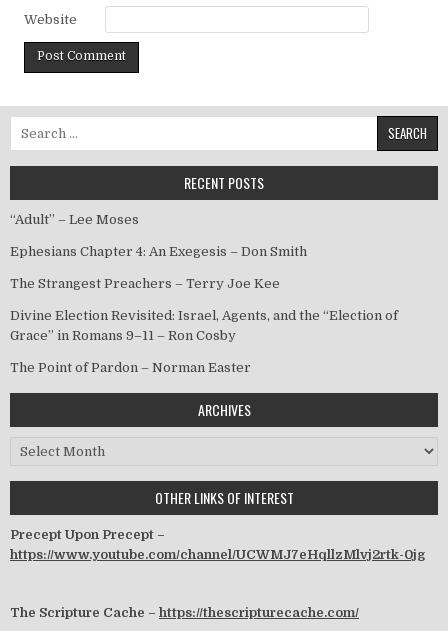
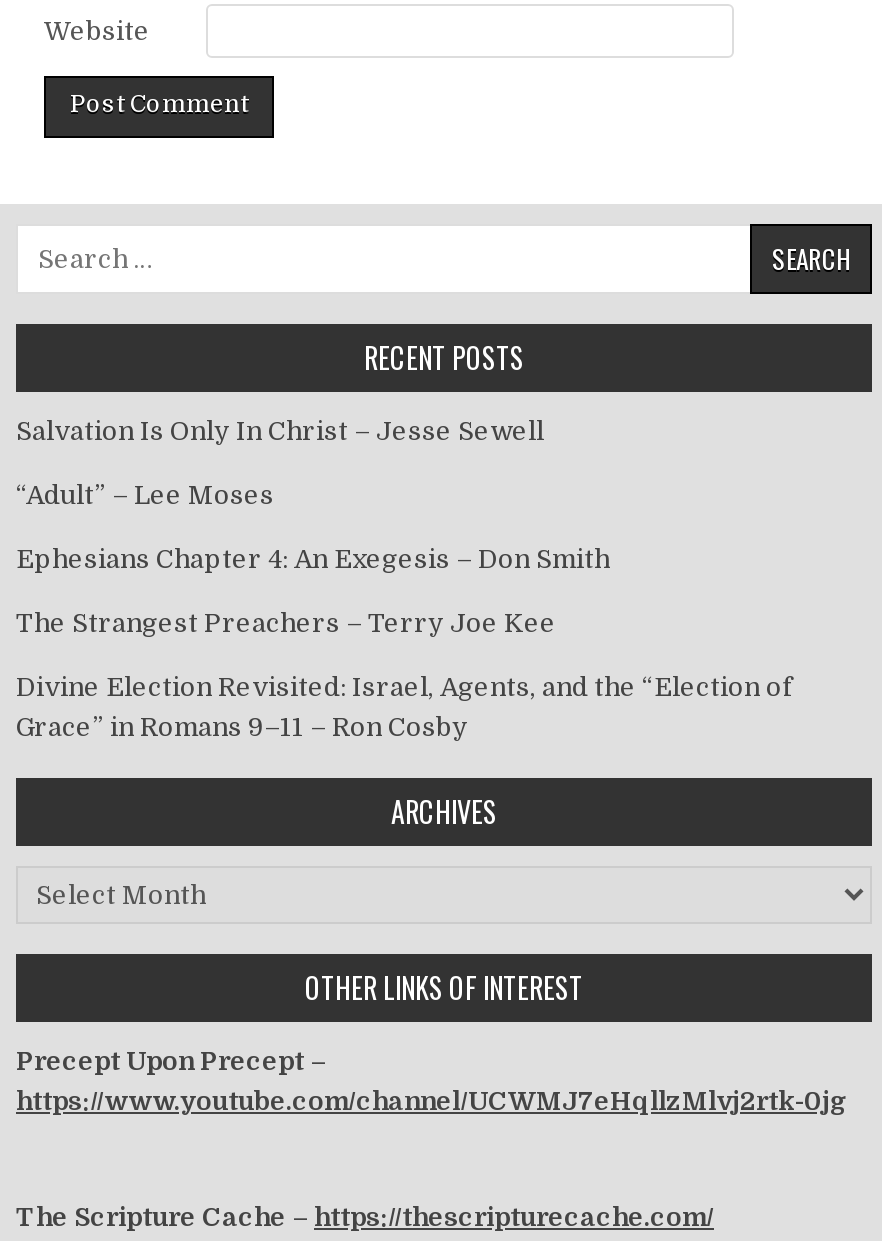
+ Salvation Is Only In Christ – Jesse Sewell

moved down: “Adult” – Lee Moses | Ephesians Chapter 4: An Exegesis – Don Smith | The Strangest Preachers – Terry Joe Kee | Divine Election Revisited: Israel, Agents, and the “Election of | Grace” in Romans 9–11 – Ron Cosby

- The Point of Pardon – Norman Easter
